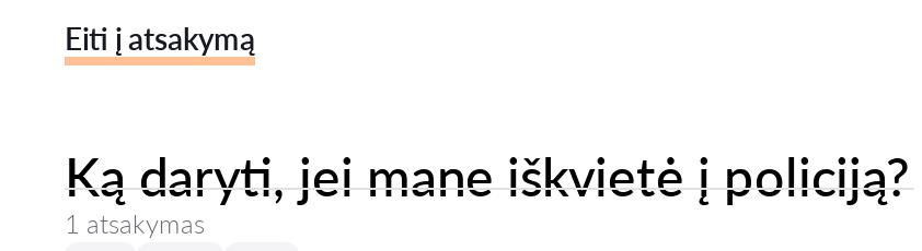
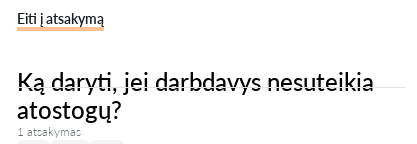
- Ką daryti, jei mane iškvietė į policiją?
+ Ką daryti, jei darbdavys nesuteikia
+ atostogų?
